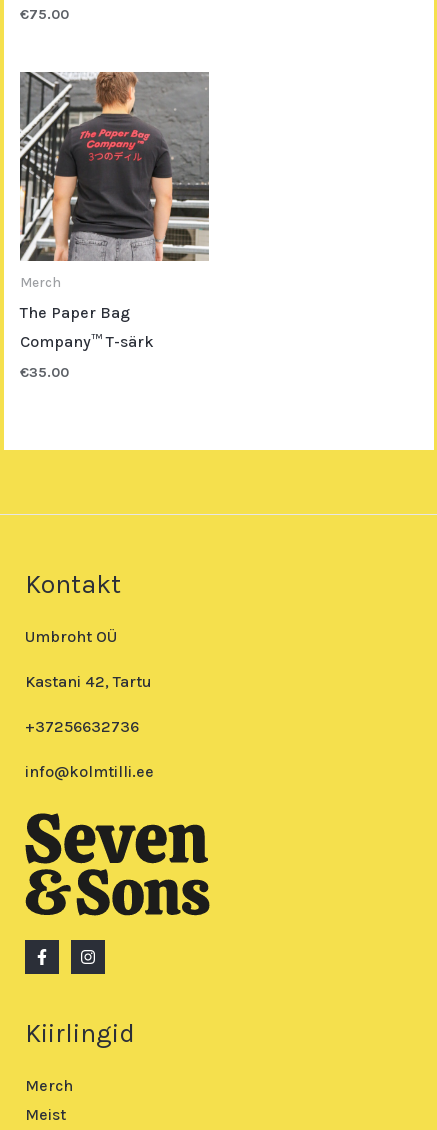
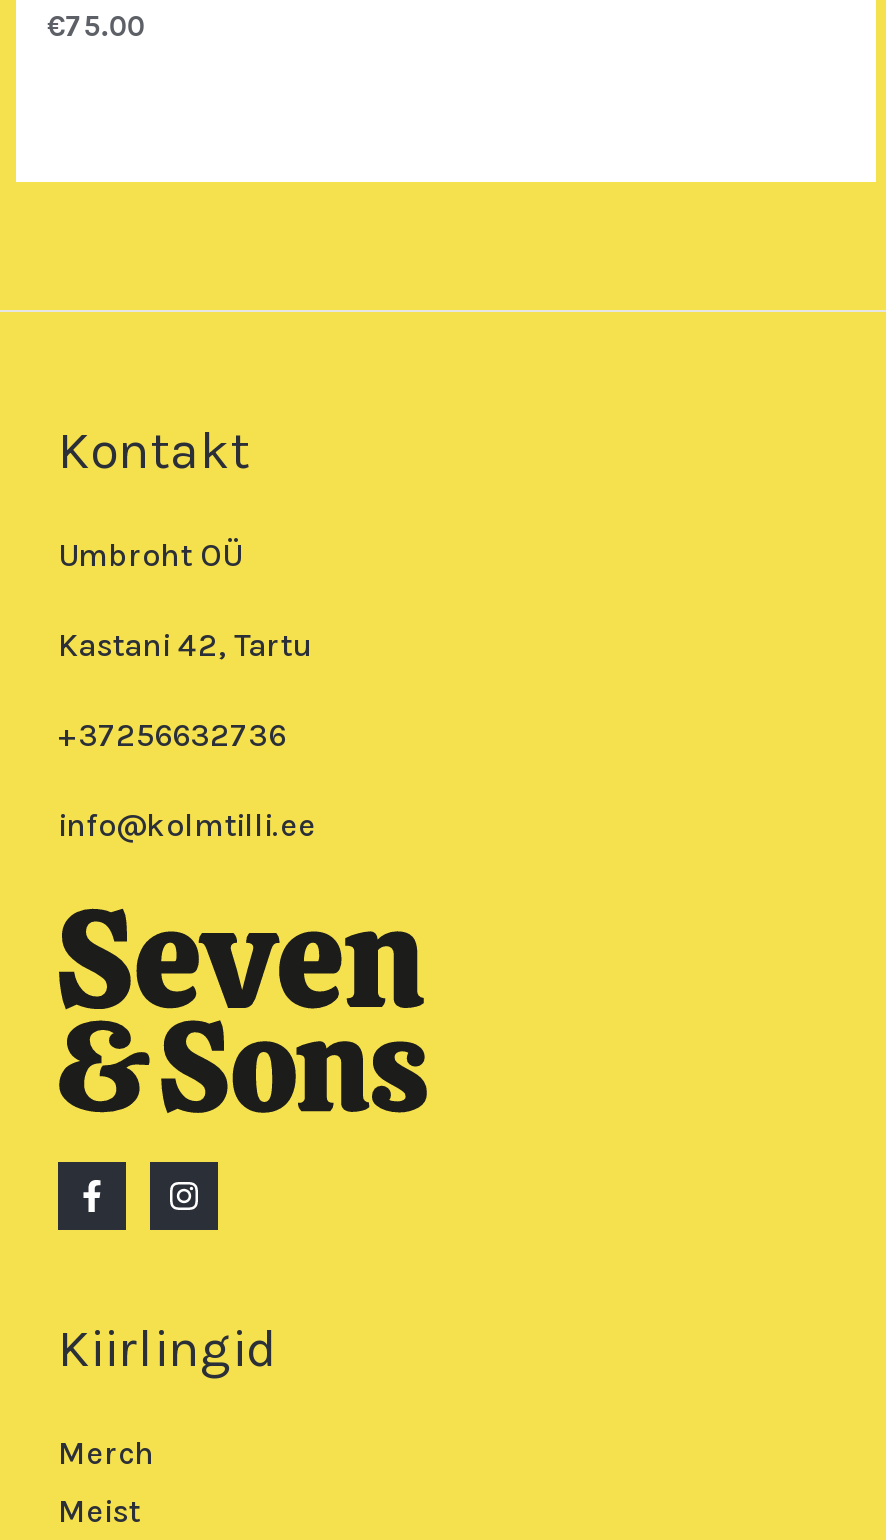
- [image]
- Merch
- The Paper Bag
- Company™ T-särk
- €35.00
